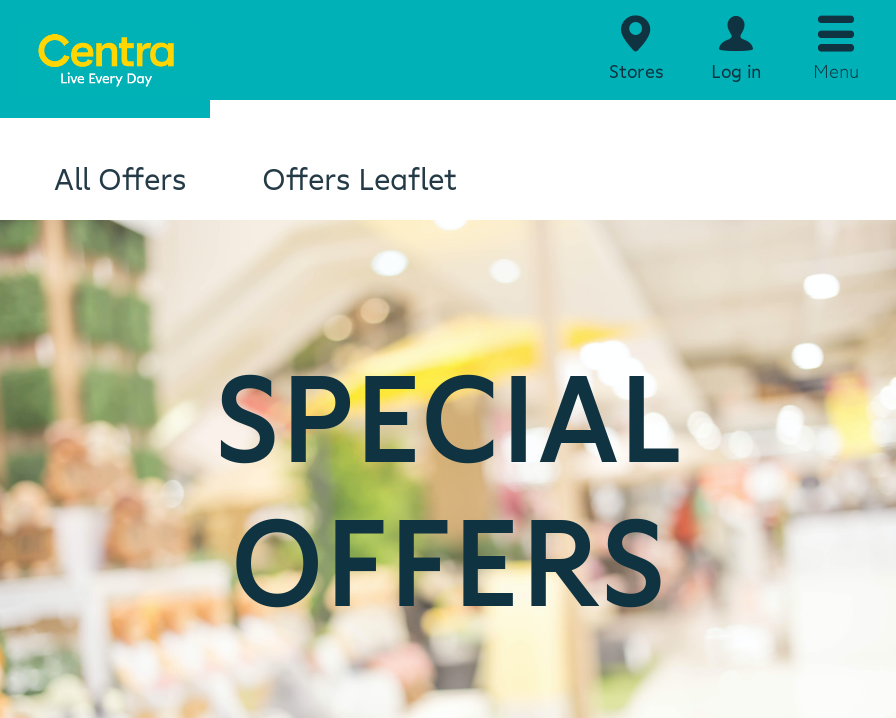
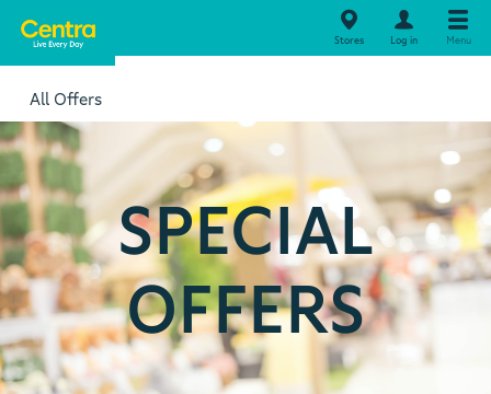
- Offers Leaflet
